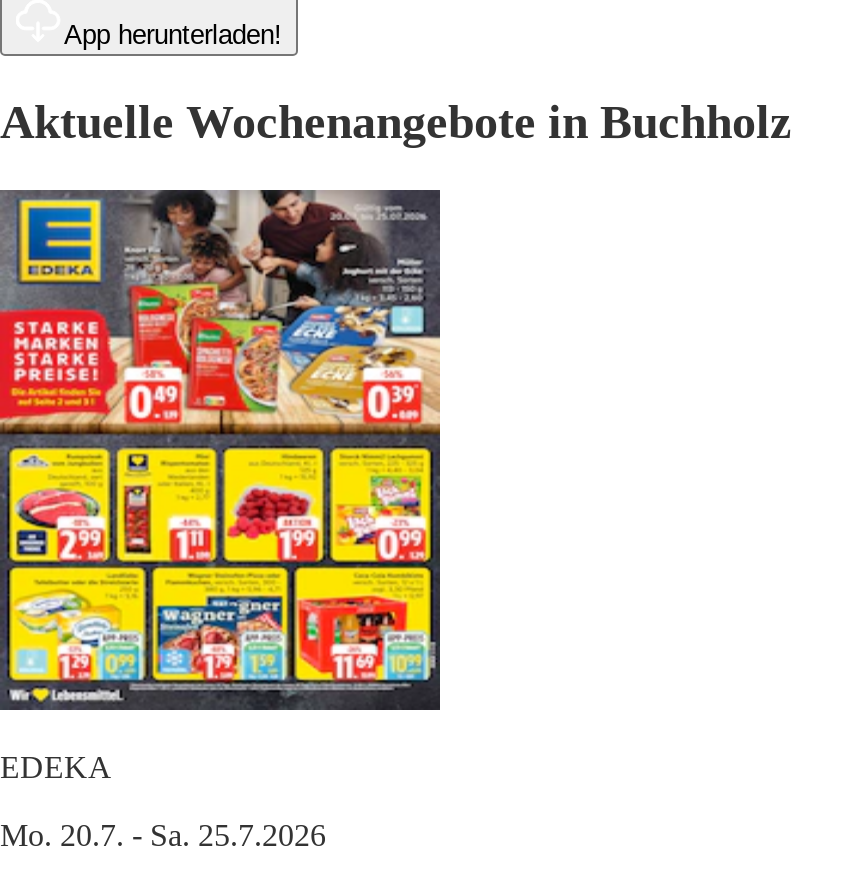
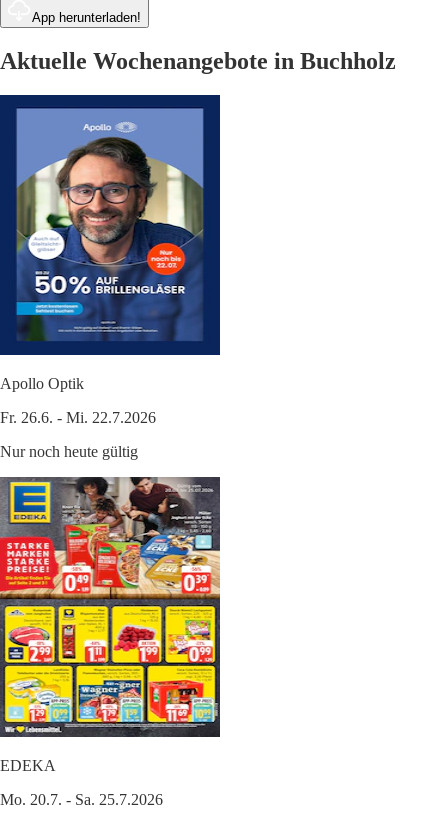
+ [image]
+ Apollo Optik
+ Fr. 26.6. - Mi. 22.7.2026
+ Nur noch heute gültig
